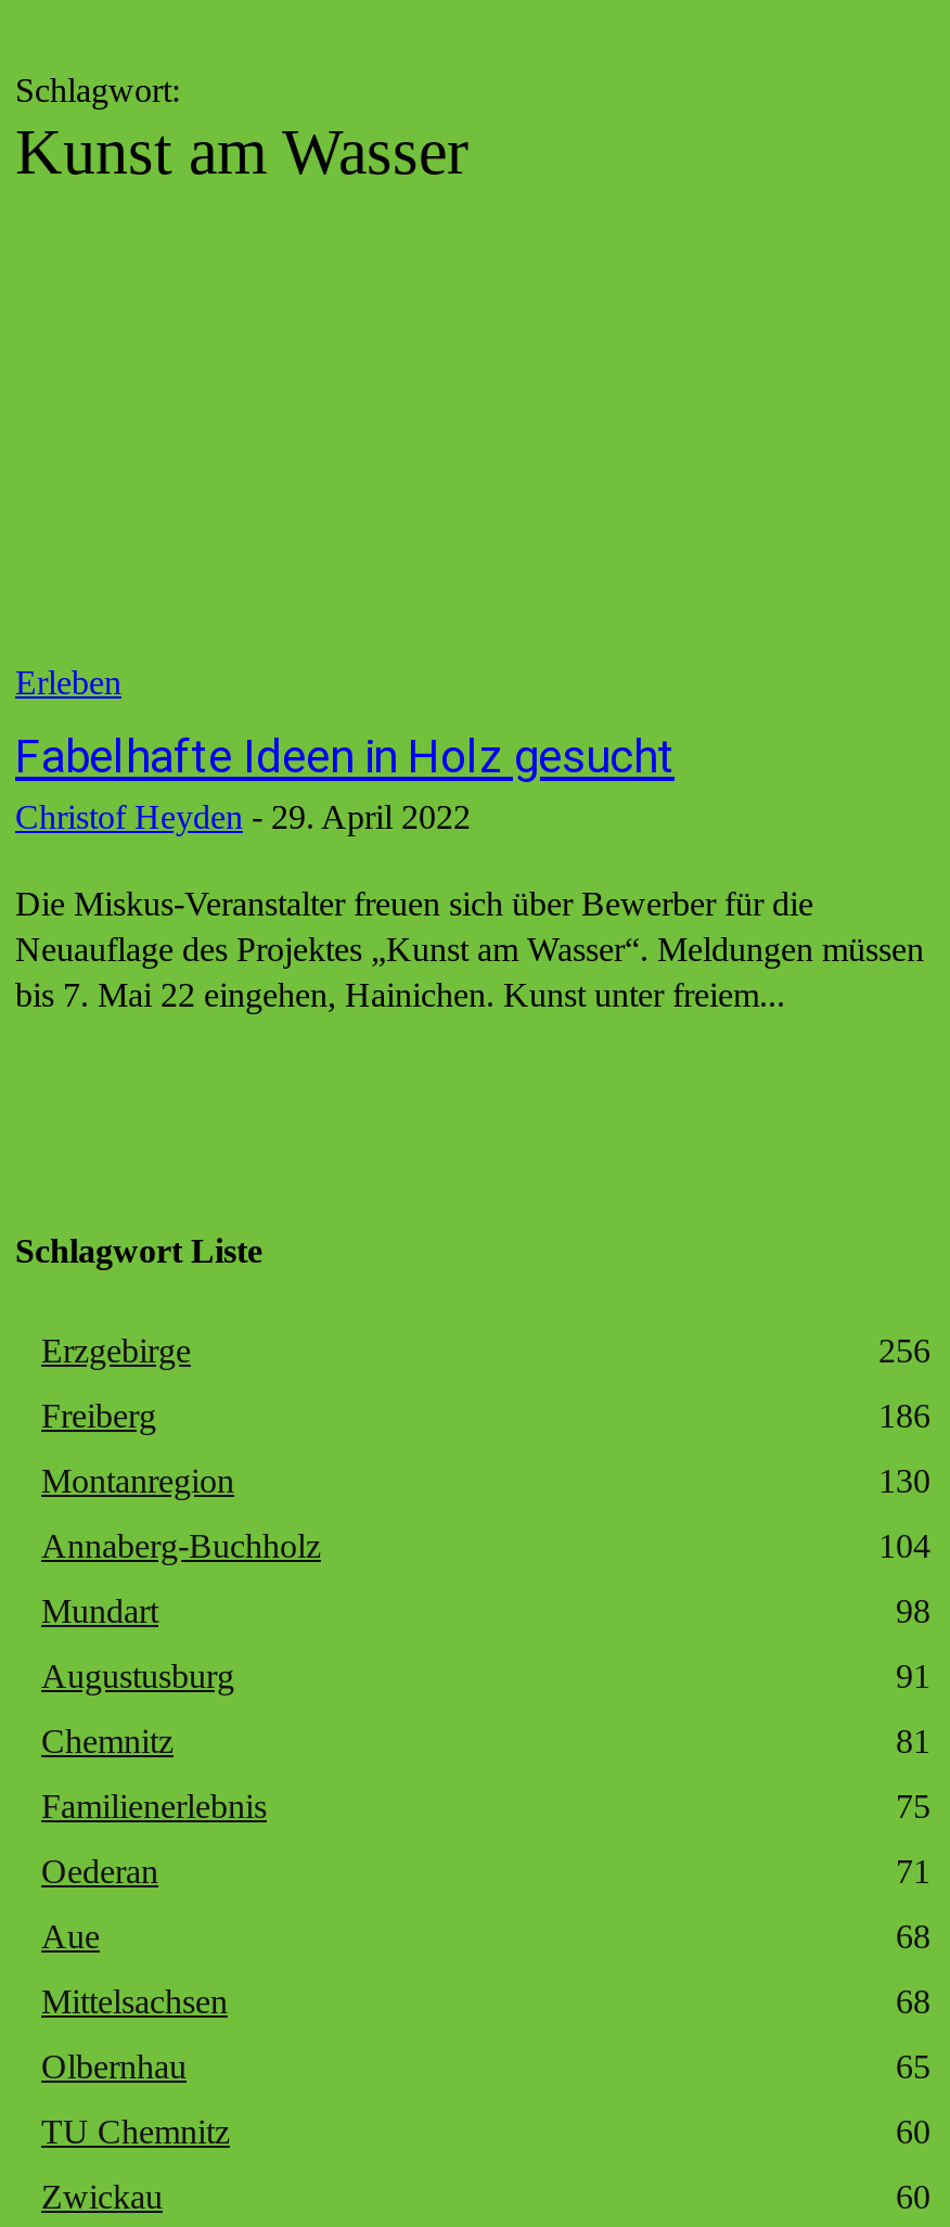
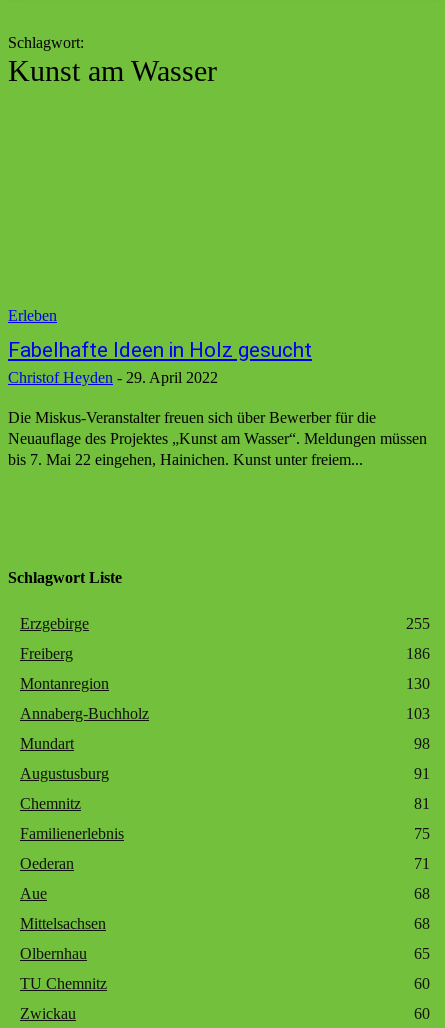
- 256
+ 255

- 104
+ 103
